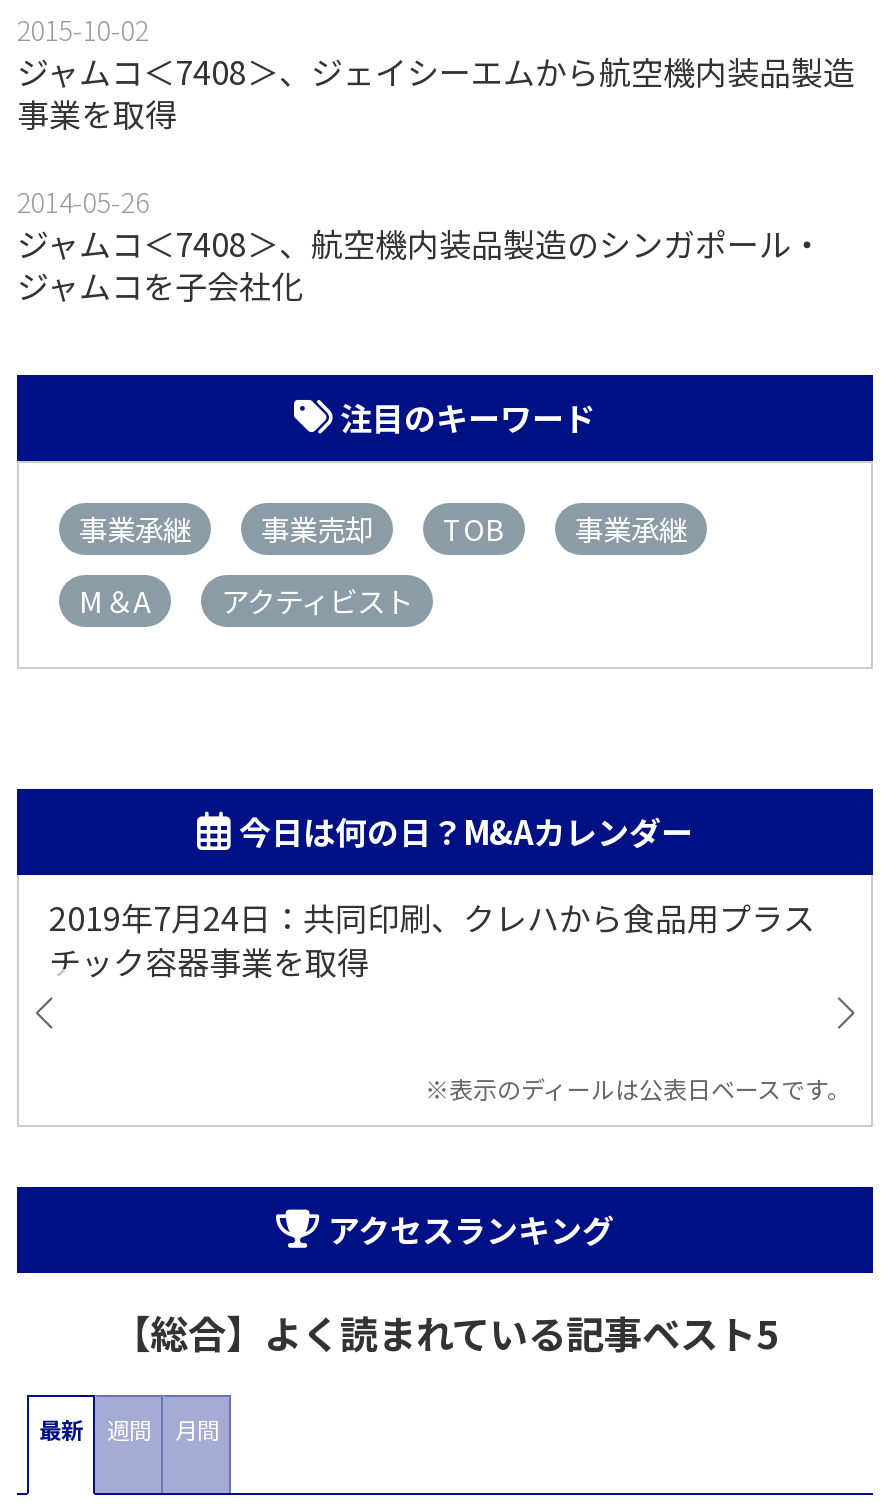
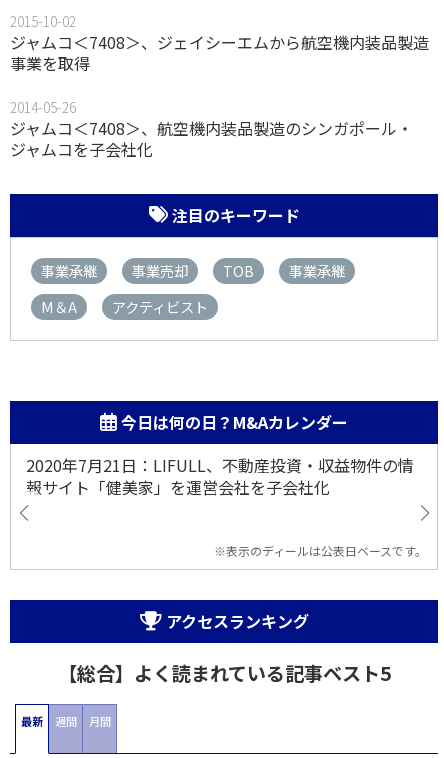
- 2019年7月24日：共同印刷、クレハから食品用プラス
- チック容器事業を取得
+ 2020年7月21日：LIFULL、不動産投資・収益物件の情
+ 報サイト「健美家」を運営会社を子会社化
